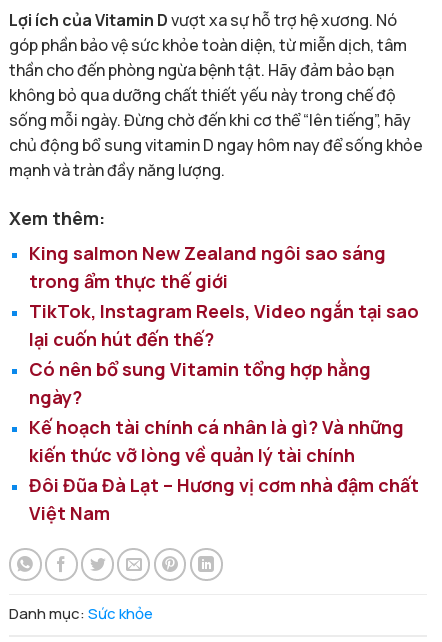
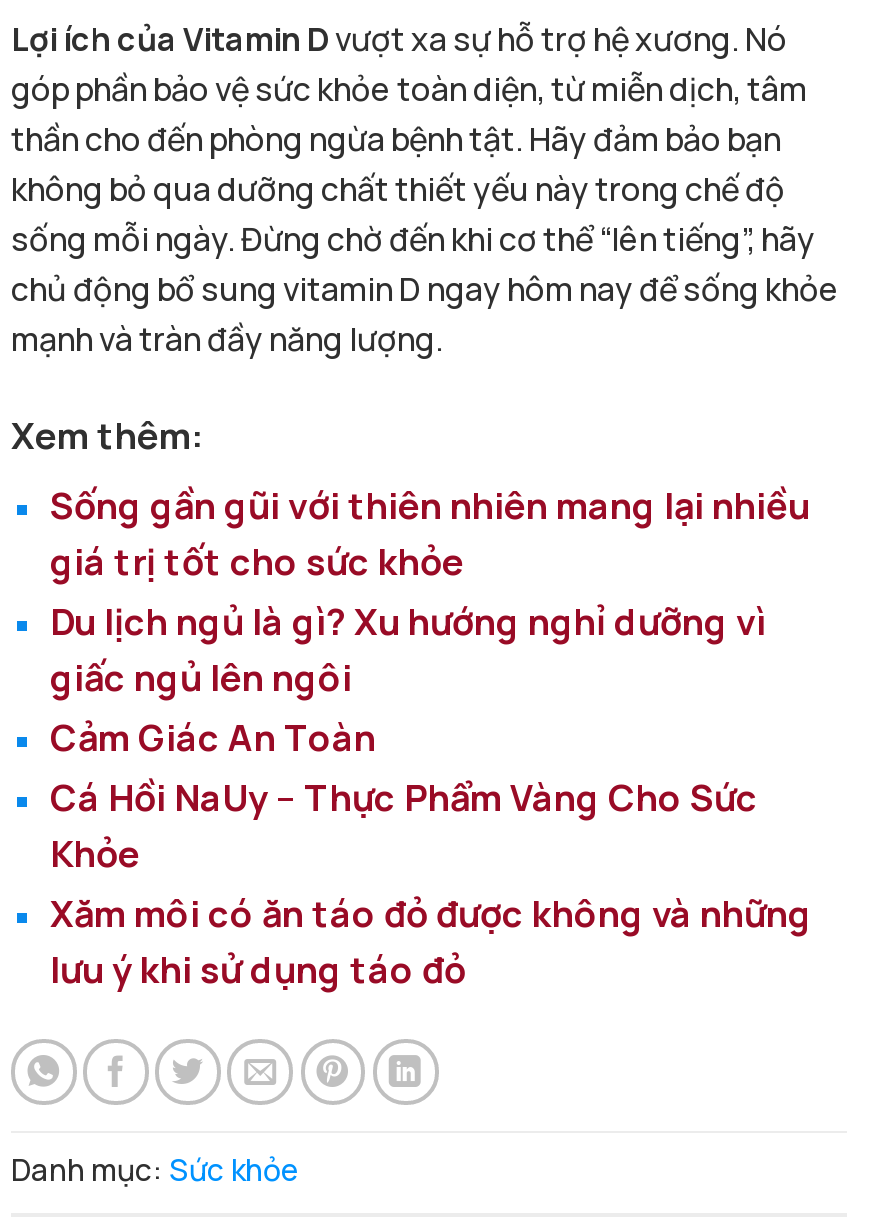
- King salmon New Zealand ngôi sao sáng
- trong ẩm thực thế giới
- TikTok, Instagram Reels, Video ngắn tại sao
- lại cuốn hút đến thế?
- Có nên bổ sung Vitamin tổng hợp hằng
- ngày?
- Kế hoạch tài chính cá nhân là gì? Và những
- kiến thức vỡ lòng về quản lý tài chính
- Đôi Đũa Đà Lạt – Hương vị cơm nhà đậm chất
- Việt Nam
+ Sống gần gũi với thiên nhiên mang lại nhiều
+ giá trị tốt cho sức khỏe
+ Du lịch ngủ là gì? Xu hướng nghỉ dưỡng vì
+ giấc ngủ lên ngôi
+ Cảm Giác An Toàn
+ Cá Hồi NaUy – Thực Phẩm Vàng Cho Sức
+ Khỏe
+ Xăm môi có ăn táo đỏ được không và những
+ lưu ý khi sử dụng táo đỏ
